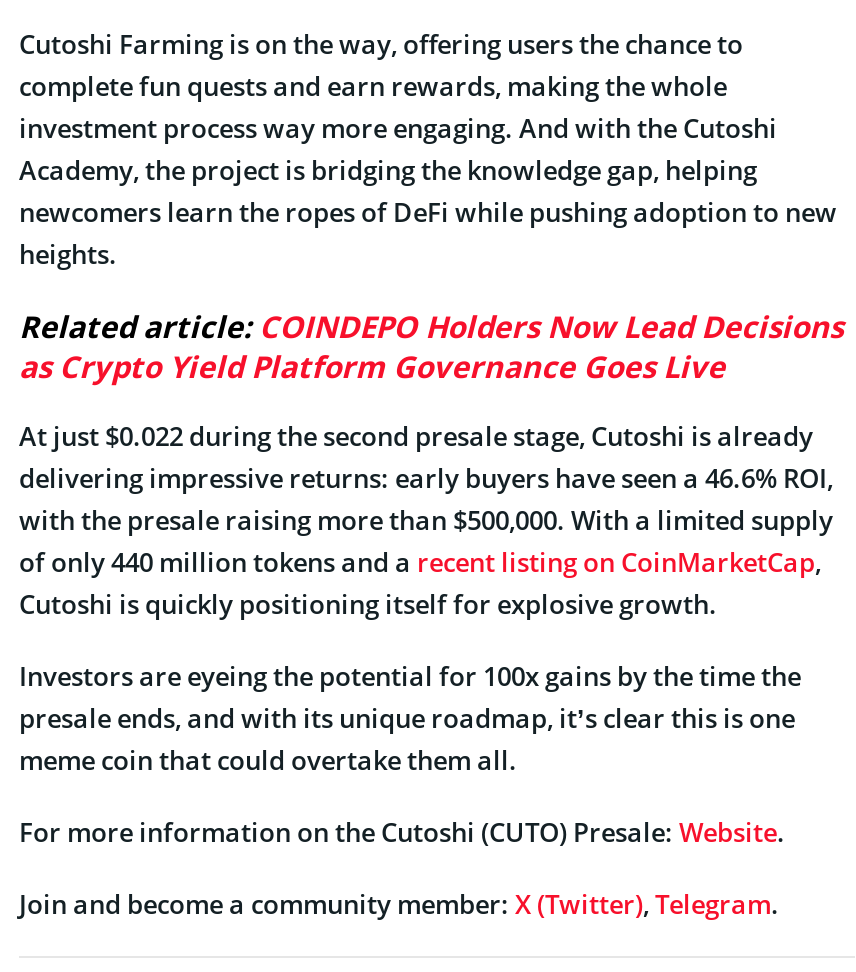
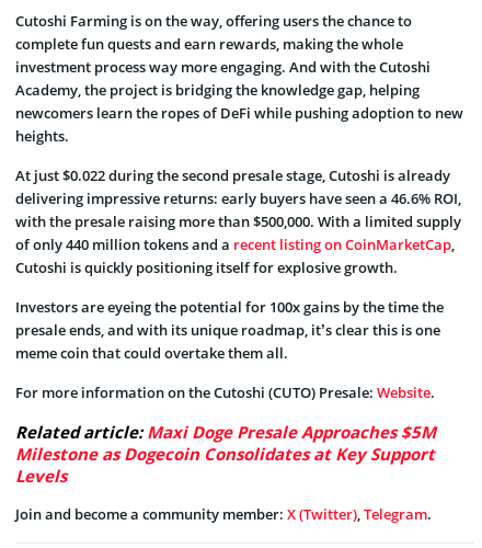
- Related article: COINDEPO Holders Now Lead Decisions
- as Crypto Yield Platform Governance Goes Live

moved up: At just $0.022 during the second presale stage, Cutoshi is already | delivering impressive returns: early buyers have seen a 46.6% ROI, | with the presale raising more than $500,000. With a limited supply | ... | meme coin that could overtake them all. | For more information on the Cutoshi (CUTO) Presale: Website.

+ Related article: Maxi Doge Presale Approaches $5M
+ Milestone as Dogecoin Consolidates at Key Support
+ Levels
